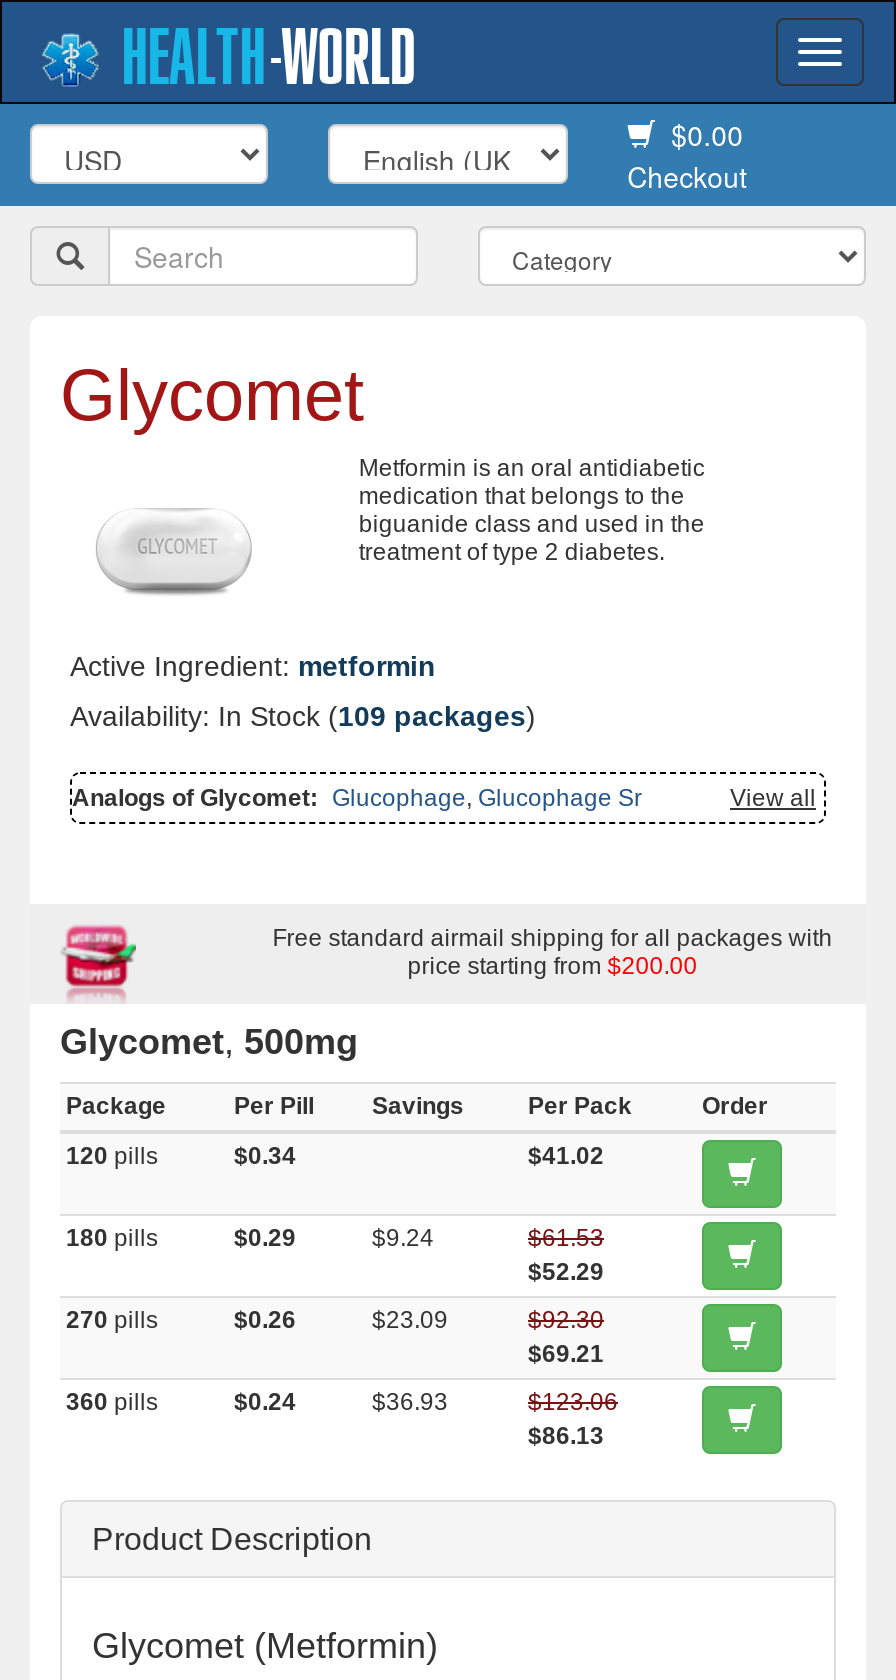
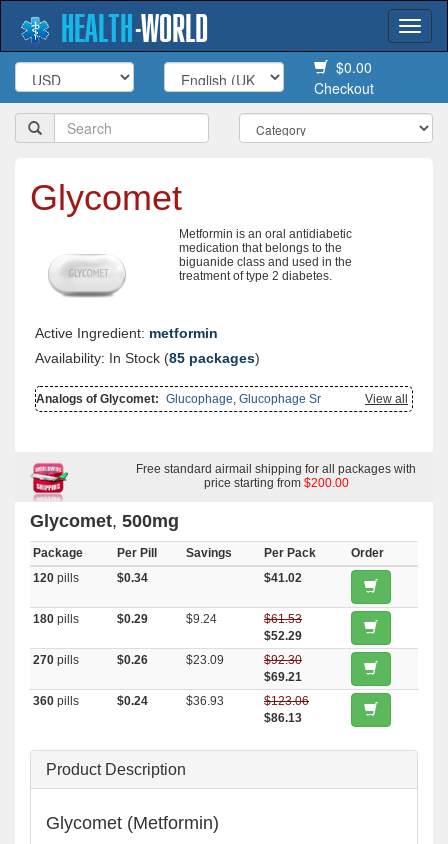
- Availability: In Stock (109 packages)
+ Availability: In Stock (85 packages)
